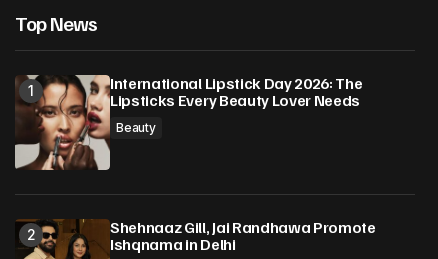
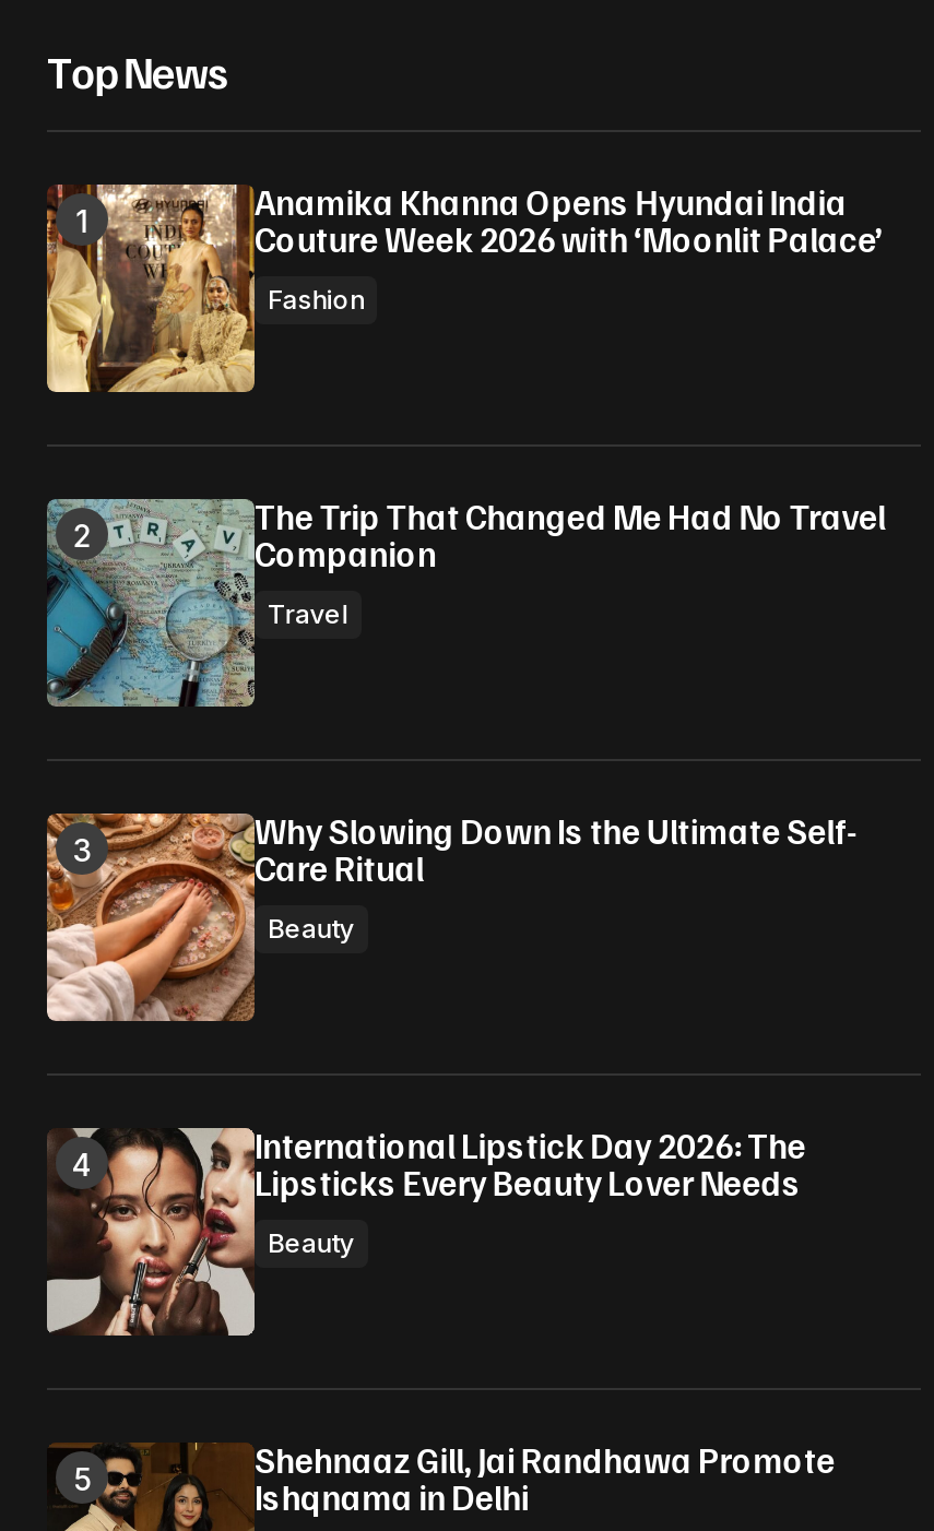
+ [image]
+ Anamika Khanna Opens Hyundai India
+ Couture Week 2026 with ‘Moonlit Palace’
+ Fashion

+ [image]
+ The Trip That Changed Me Had No Travel
+ Companion
+ Travel

+ [image]
+ Why Slowing Down Is the Ultimate Self-
+ Care Ritual
+ Beauty
